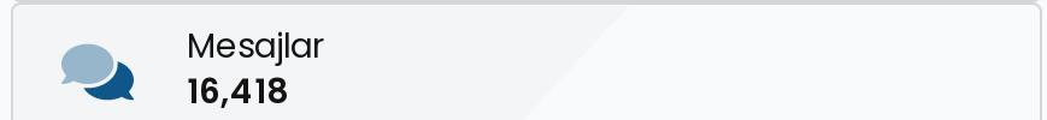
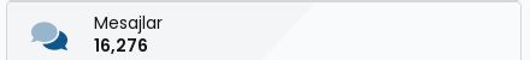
- 16,418
+ 16,276
